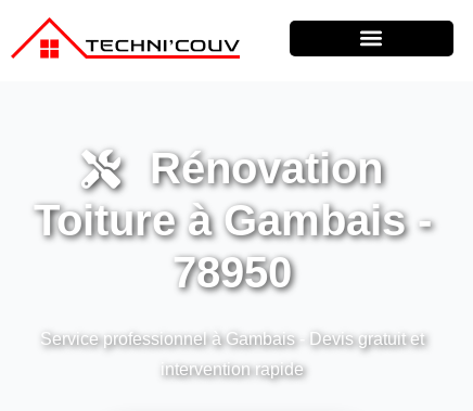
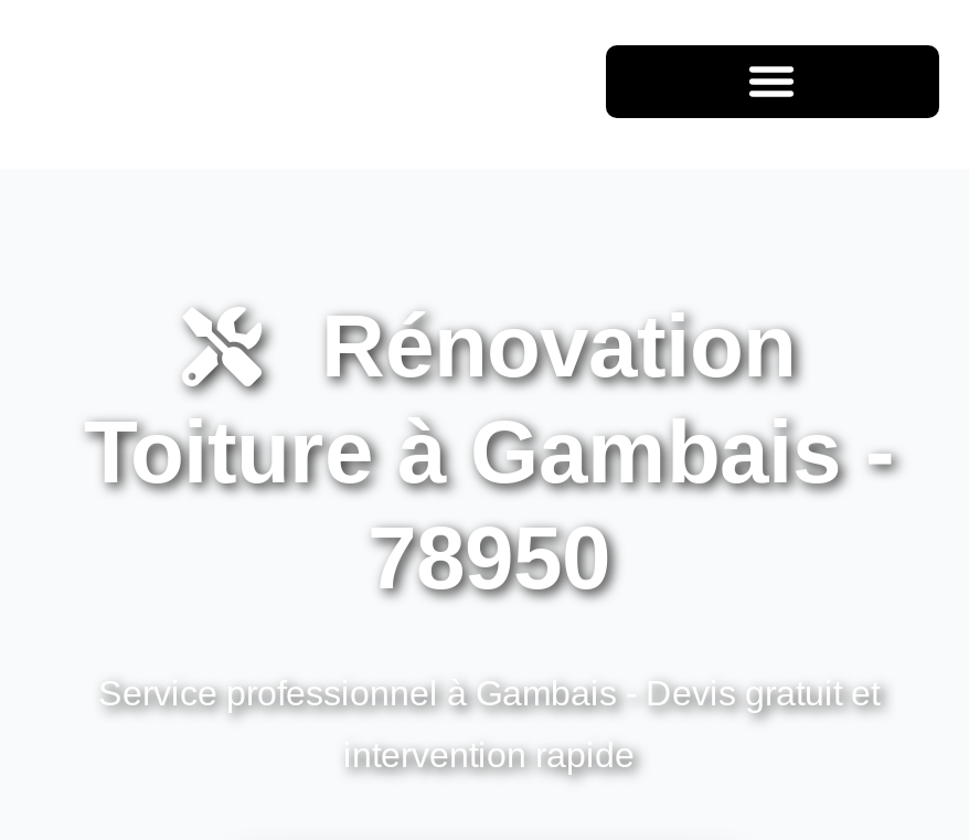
- [image]
